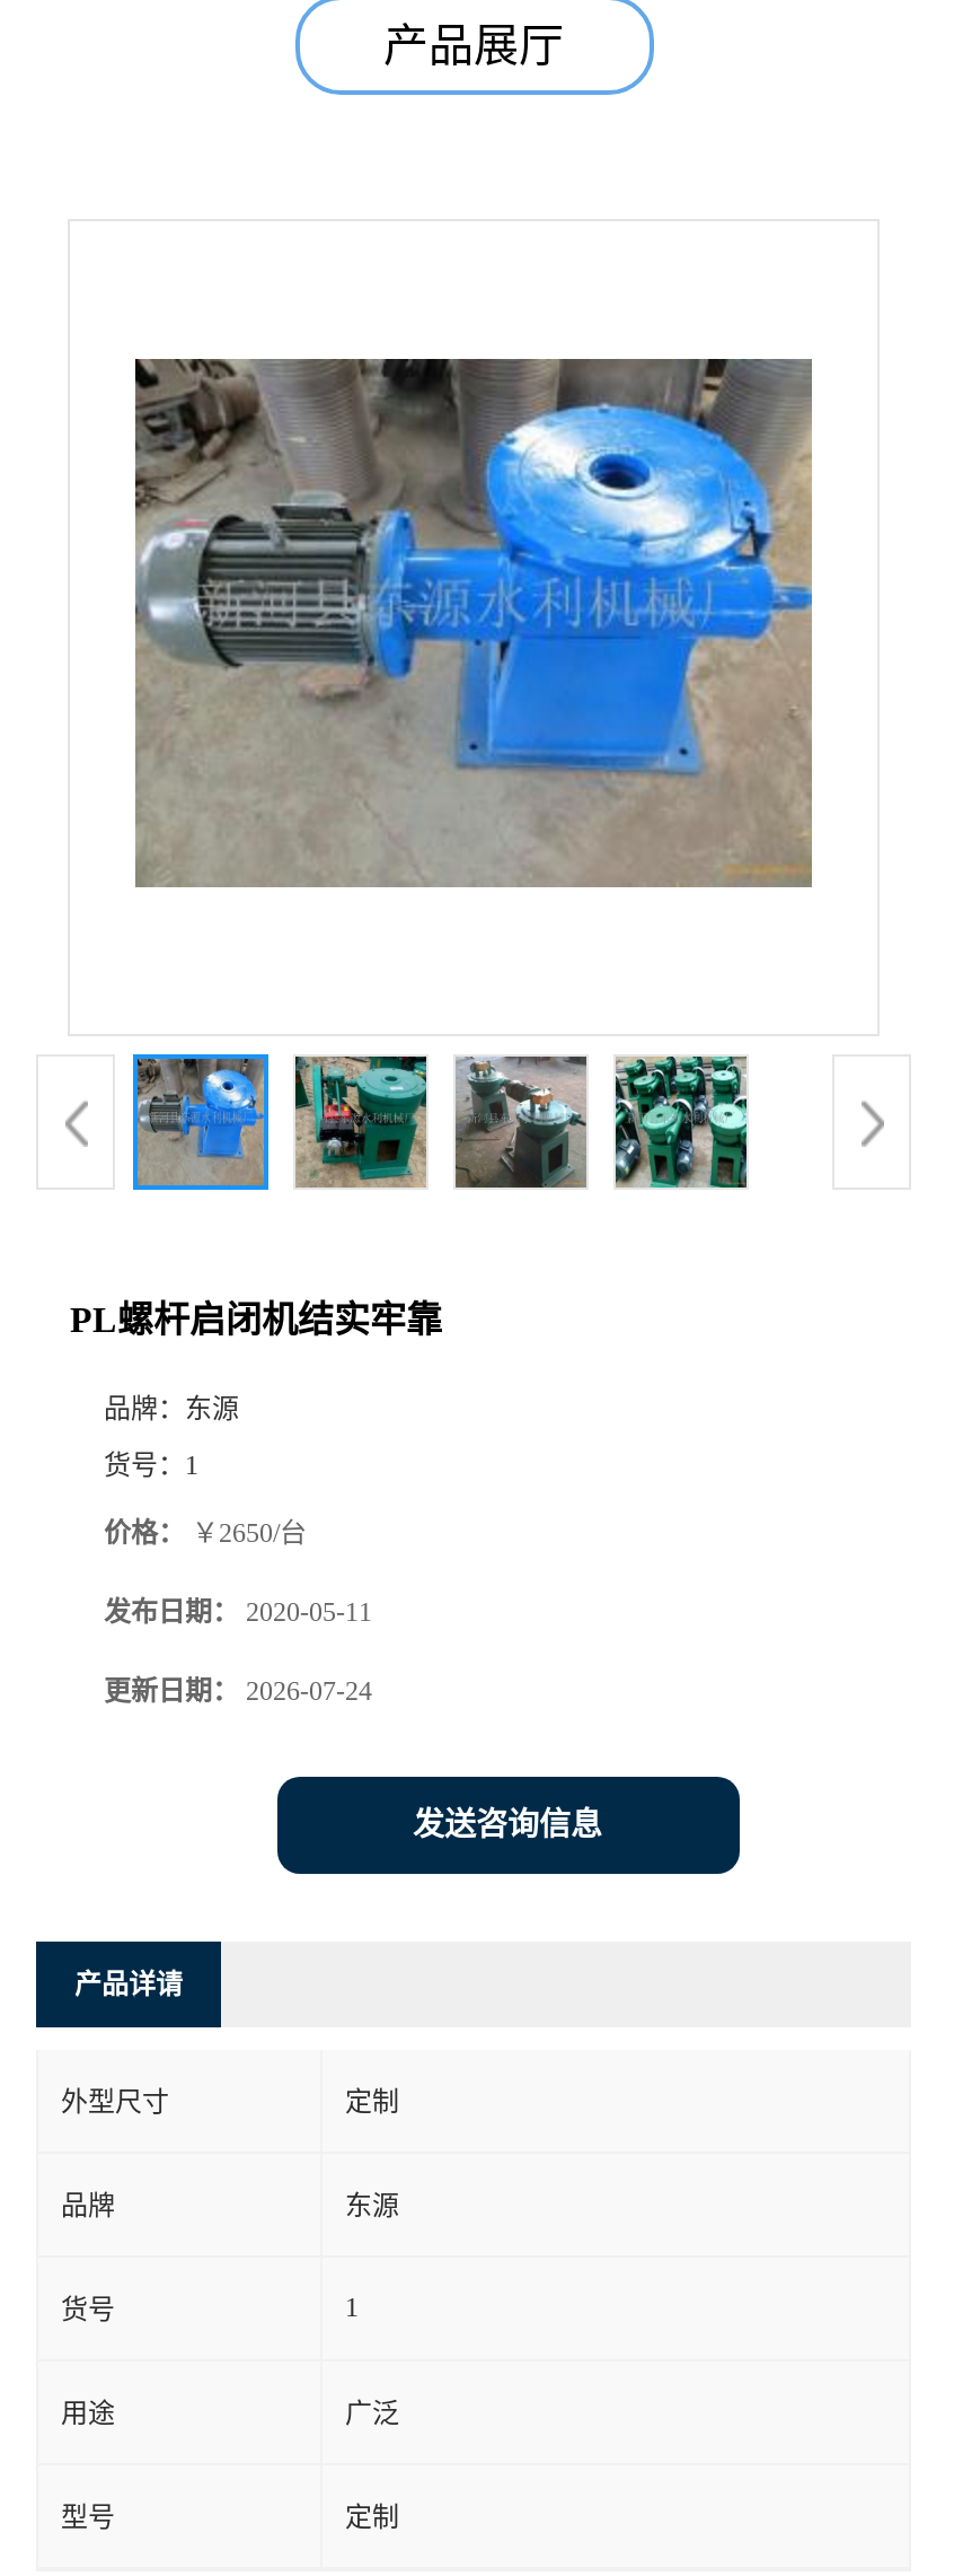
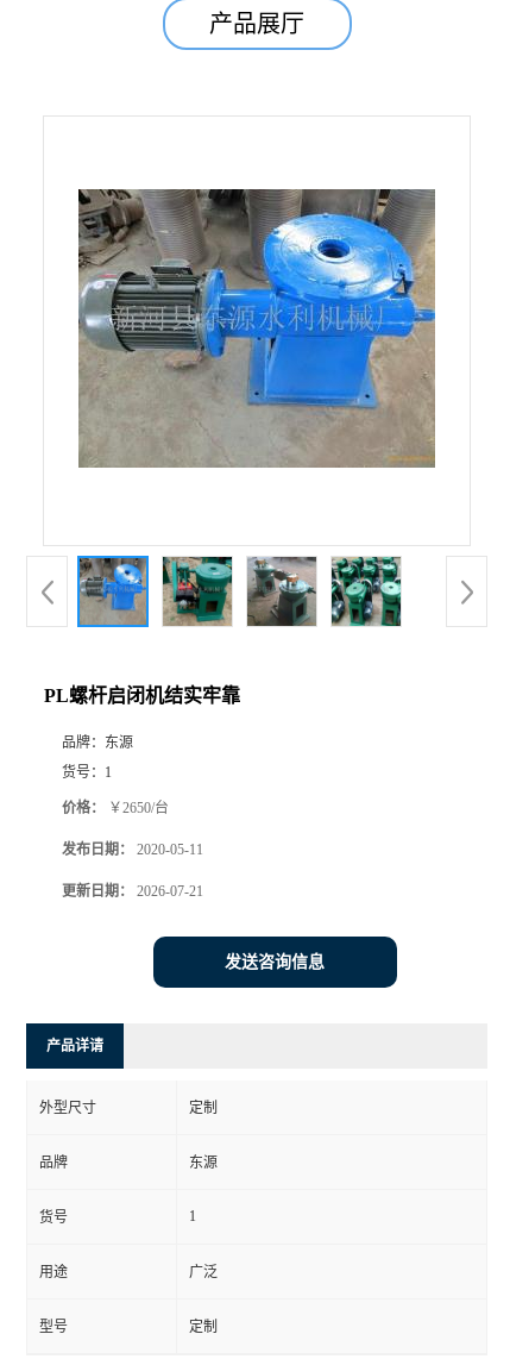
- 更新日期：2026-07-24
+ 更新日期：2026-07-21
